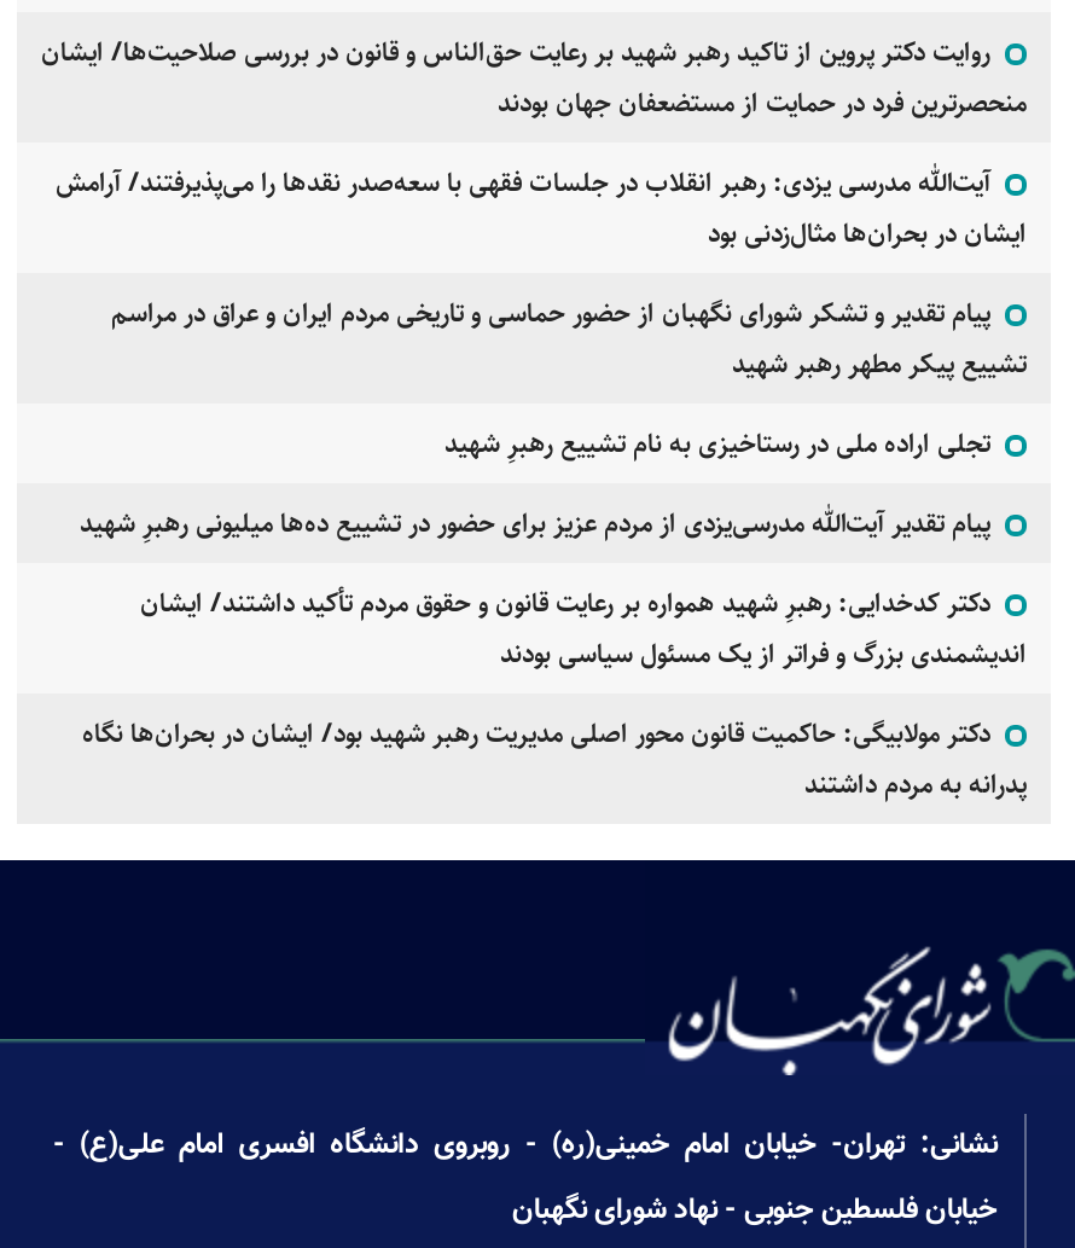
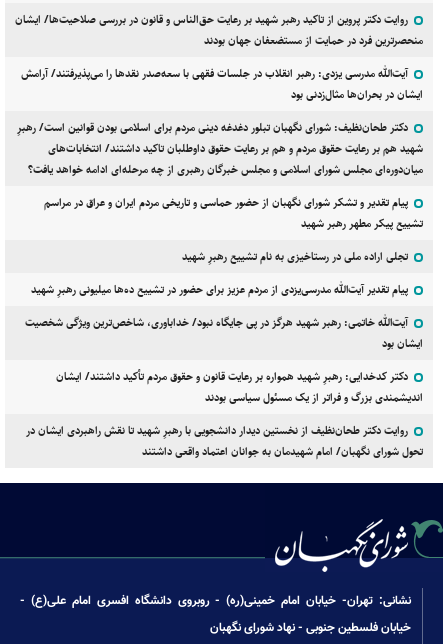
+ دکتر طحان‌نظیف: شورای نگهبان تبلور دغدغه دینی مردم برای اسلامی بودن قوانین است/ رهبرِ
+ شهید هم بر رعایت حقوق مردم و هم بر رعایت حقوق داوطلبان تاکید داشتند/ انتخابات‌های
+ میان‌دوره‌ای مجلس شورای اسلامی و مجلس خبرگان رهبری از چه مرحله‌ای ادامه خواهد یافت؟

+ آیت‌الله خاتمی: رهبر شهید هرگز در پی جایگاه نبود/ خداباوری، شاخص‌ترین ویژگی شخصیت
+ ایشان بود

- دکتر مولابیگی: حاکمیت قانون محور اصلی مدیریت رهبر شهید بود/ ایشان در بحران‌ها نگاه
- پدرانه به مردم داشتند
+ روایت دکتر طحان‌نظیف از نخستین دیدار دانشجویی با رهبرِ شهید تا نقش راهبردی ایشان در
+ تحول شورای نگهبان/ امام شهیدمان به جوانان اعتماد واقعی داشتند
